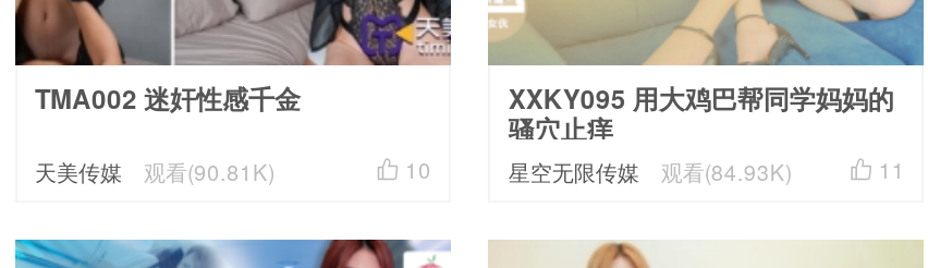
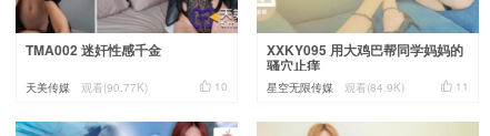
- 天美传媒 观看(90.81K)
+ 天美传媒 观看(90.77K)

- 观看(84.93K)
+ 观看(84.9K)
